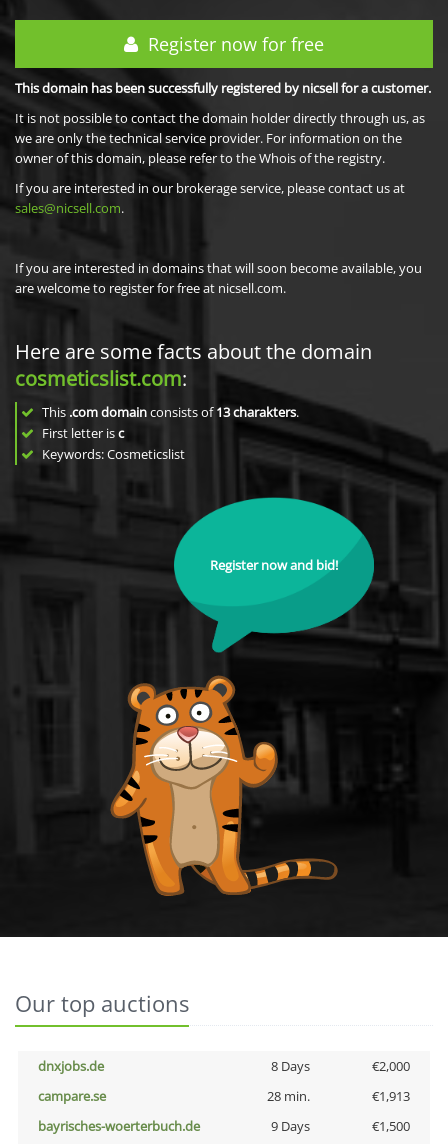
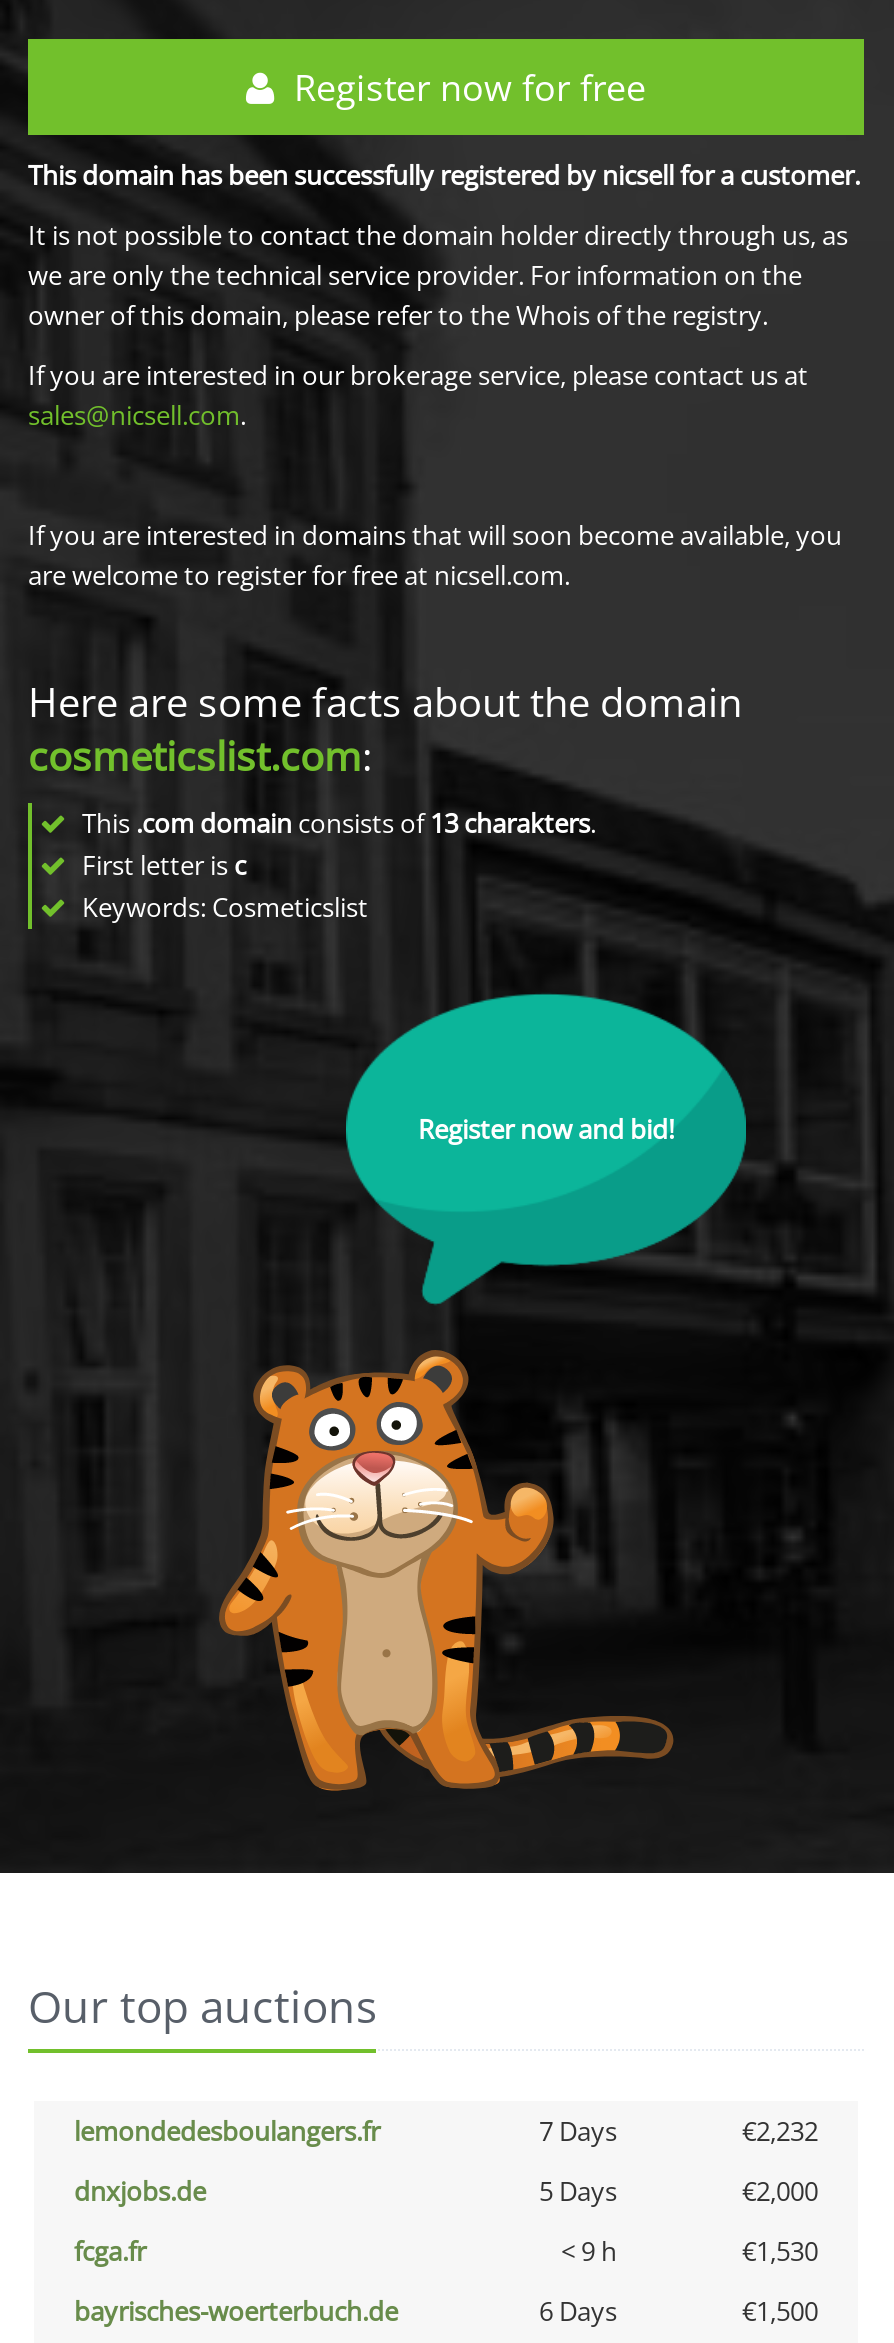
+ lemondedesboulangers.fr
+ 7 Days
+ €2,232

- 8 Days
+ 5 Days

- campare.se
- 28 min.
- €1,913
+ fcga.fr
+ < 9 h
+ €1,530

- 9 Days
+ 6 Days
